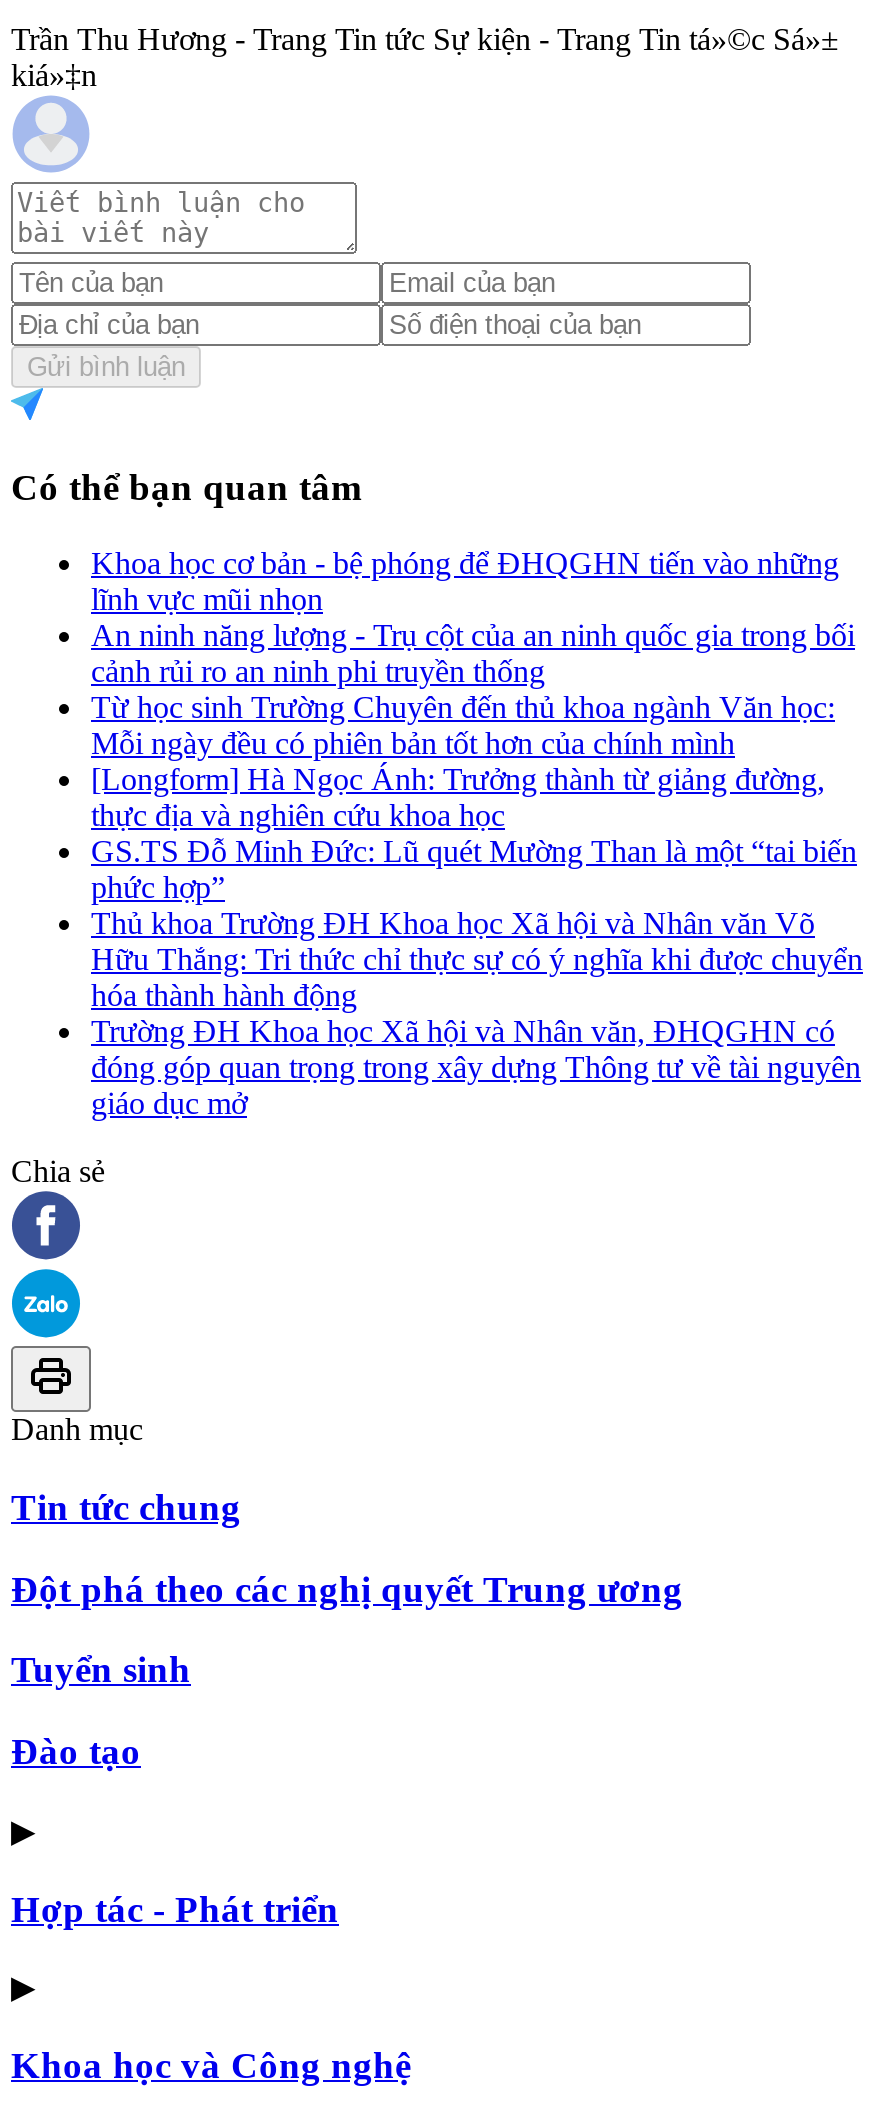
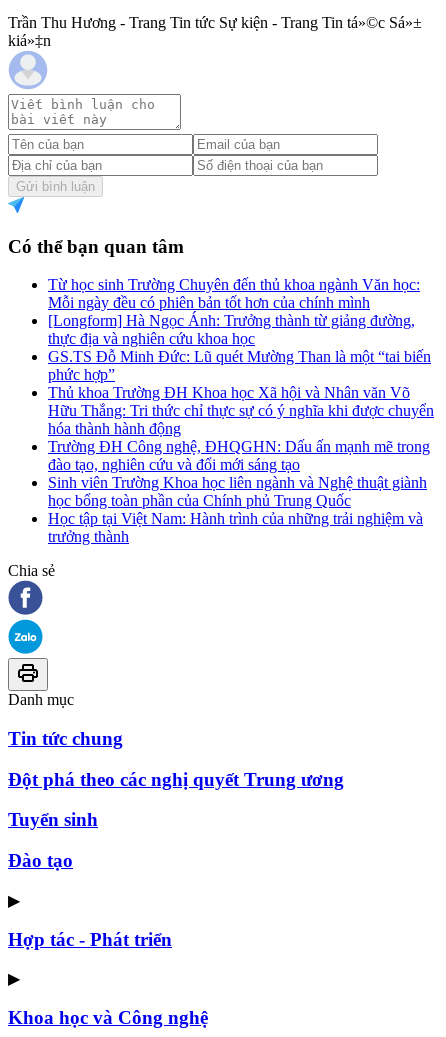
- Khoa học cơ bản - bệ phóng để ĐHQGHN tiến vào những
- lĩnh vực mũi nhọn
- An ninh năng lượng - Trụ cột của an ninh quốc gia trong bối
- cảnh rủi ro an ninh phi truyền thống

moved up: Từ học sinh Trường Chuyên đến thủ khoa ngành Văn học: | Mỗi ngày đều có phiên bản tốt hơn của chính mình | [Longform] Hà Ngọc Ánh: Trưởng thành từ giảng đường, | ... | Hữu Thắng: Tri thức chỉ thực sự có ý nghĩa khi được chuyển | hóa thành hành động

- Trường ĐH Khoa học Xã hội và Nhân văn, ĐHQGHN có
- đóng góp quan trọng trong xây dựng Thông tư về tài nguyên
- giáo dục mở
+ Trường ĐH Công nghệ, ĐHQGHN: Dấu ấn mạnh mẽ trong
+ đào tạo, nghiên cứu và đổi mới sáng tạo
+ Sinh viên Trường Khoa học liên ngành và Nghệ thuật giành
+ học bổng toàn phần của Chính phủ Trung Quốc
+ Học tập tại Việt Nam: Hành trình của những trải nghiệm và
+ trưởng thành
